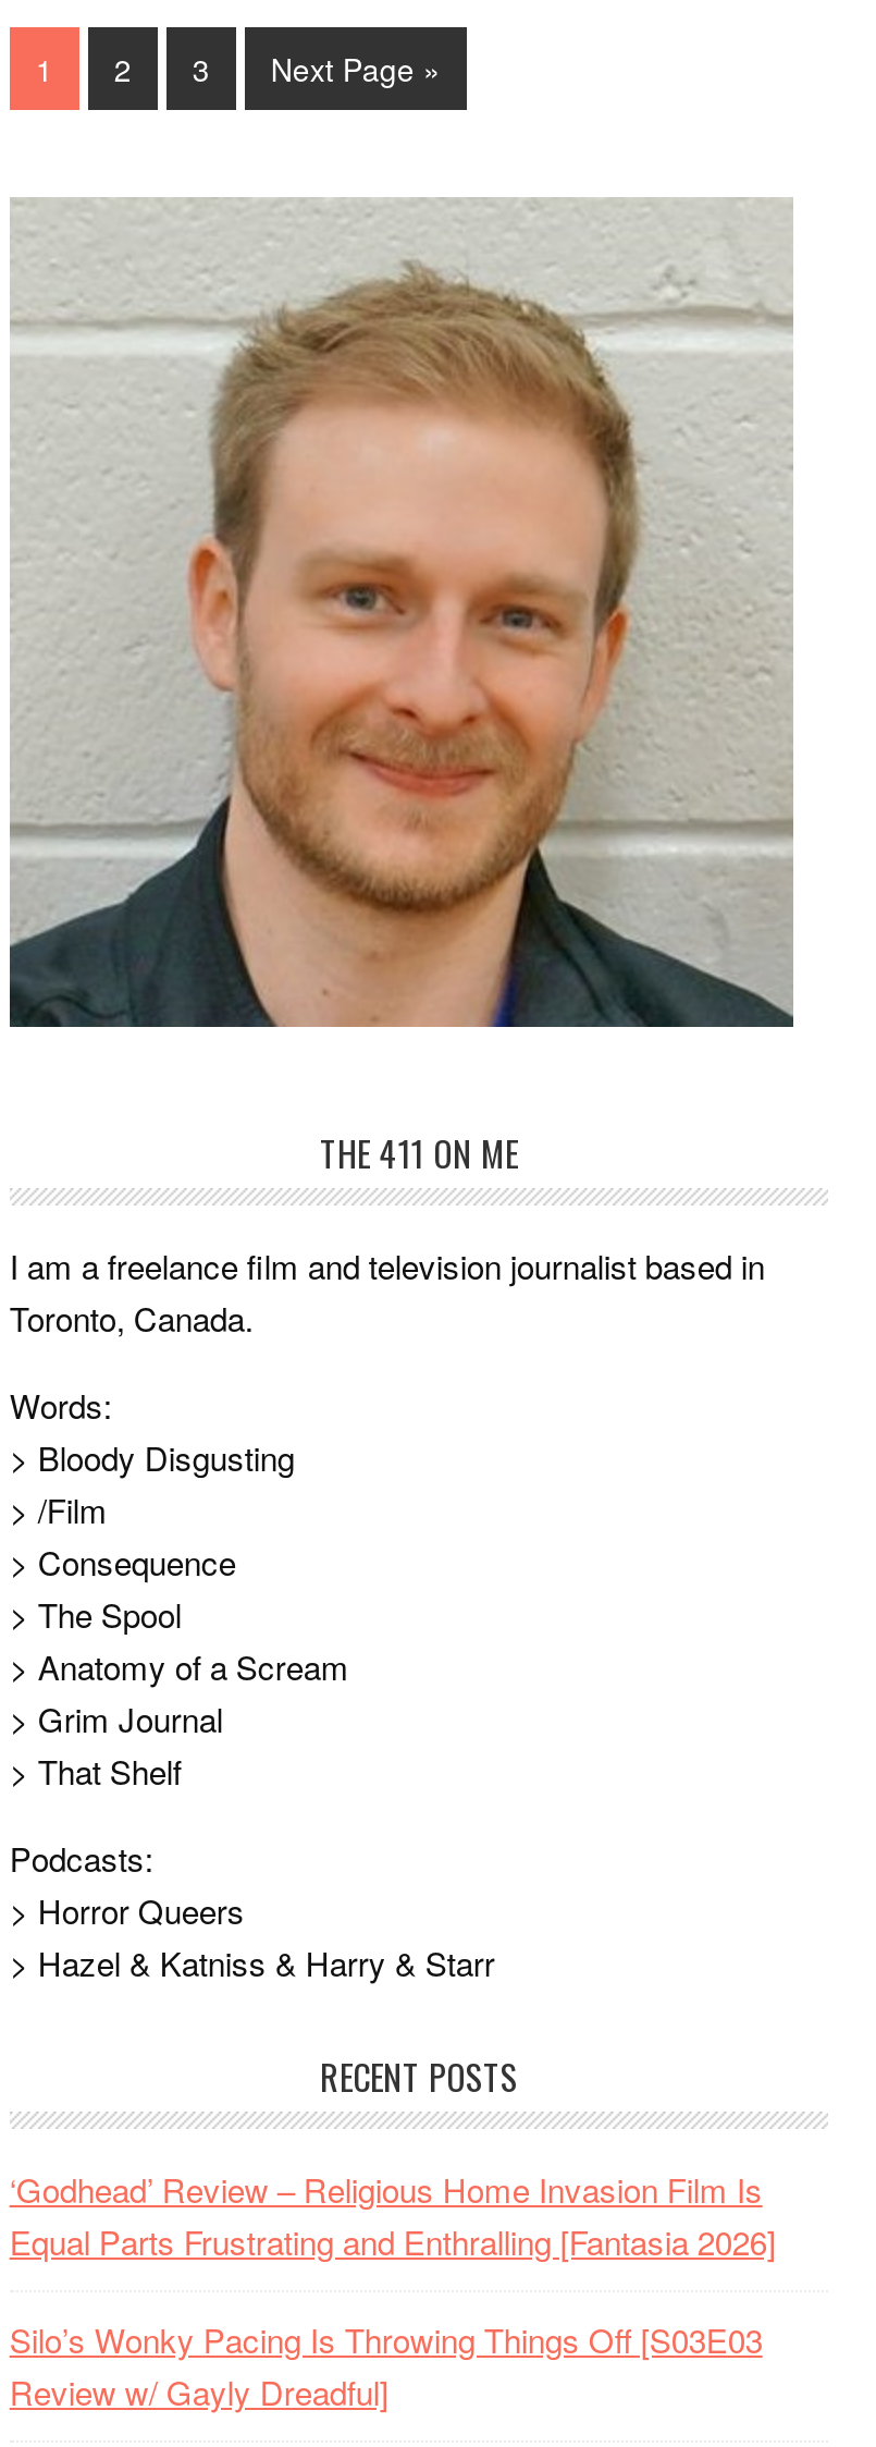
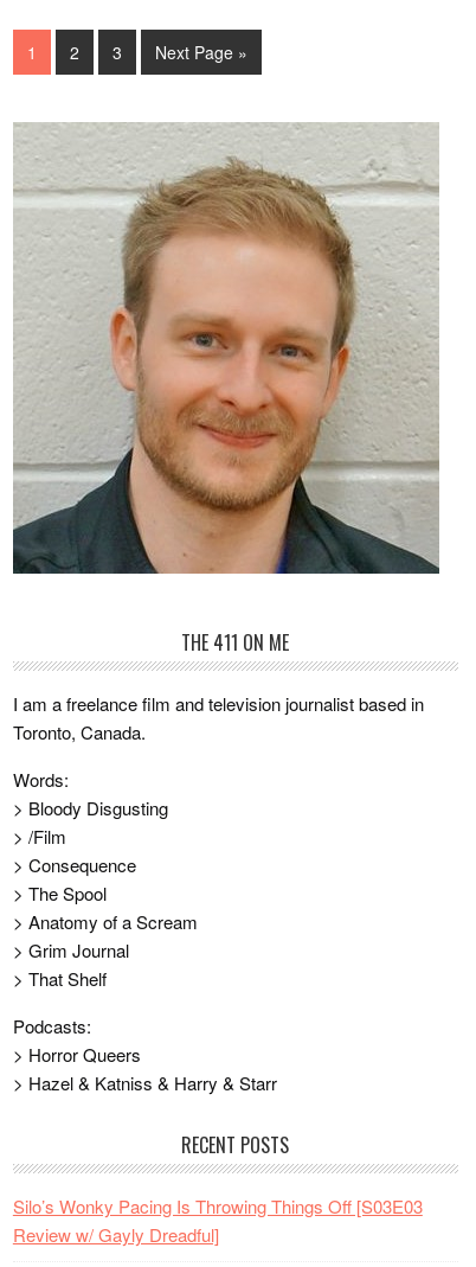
- ‘Godhead’ Review – Religious Home Invasion Film Is
- Equal Parts Frustrating and Enthralling [Fantasia 2026]
